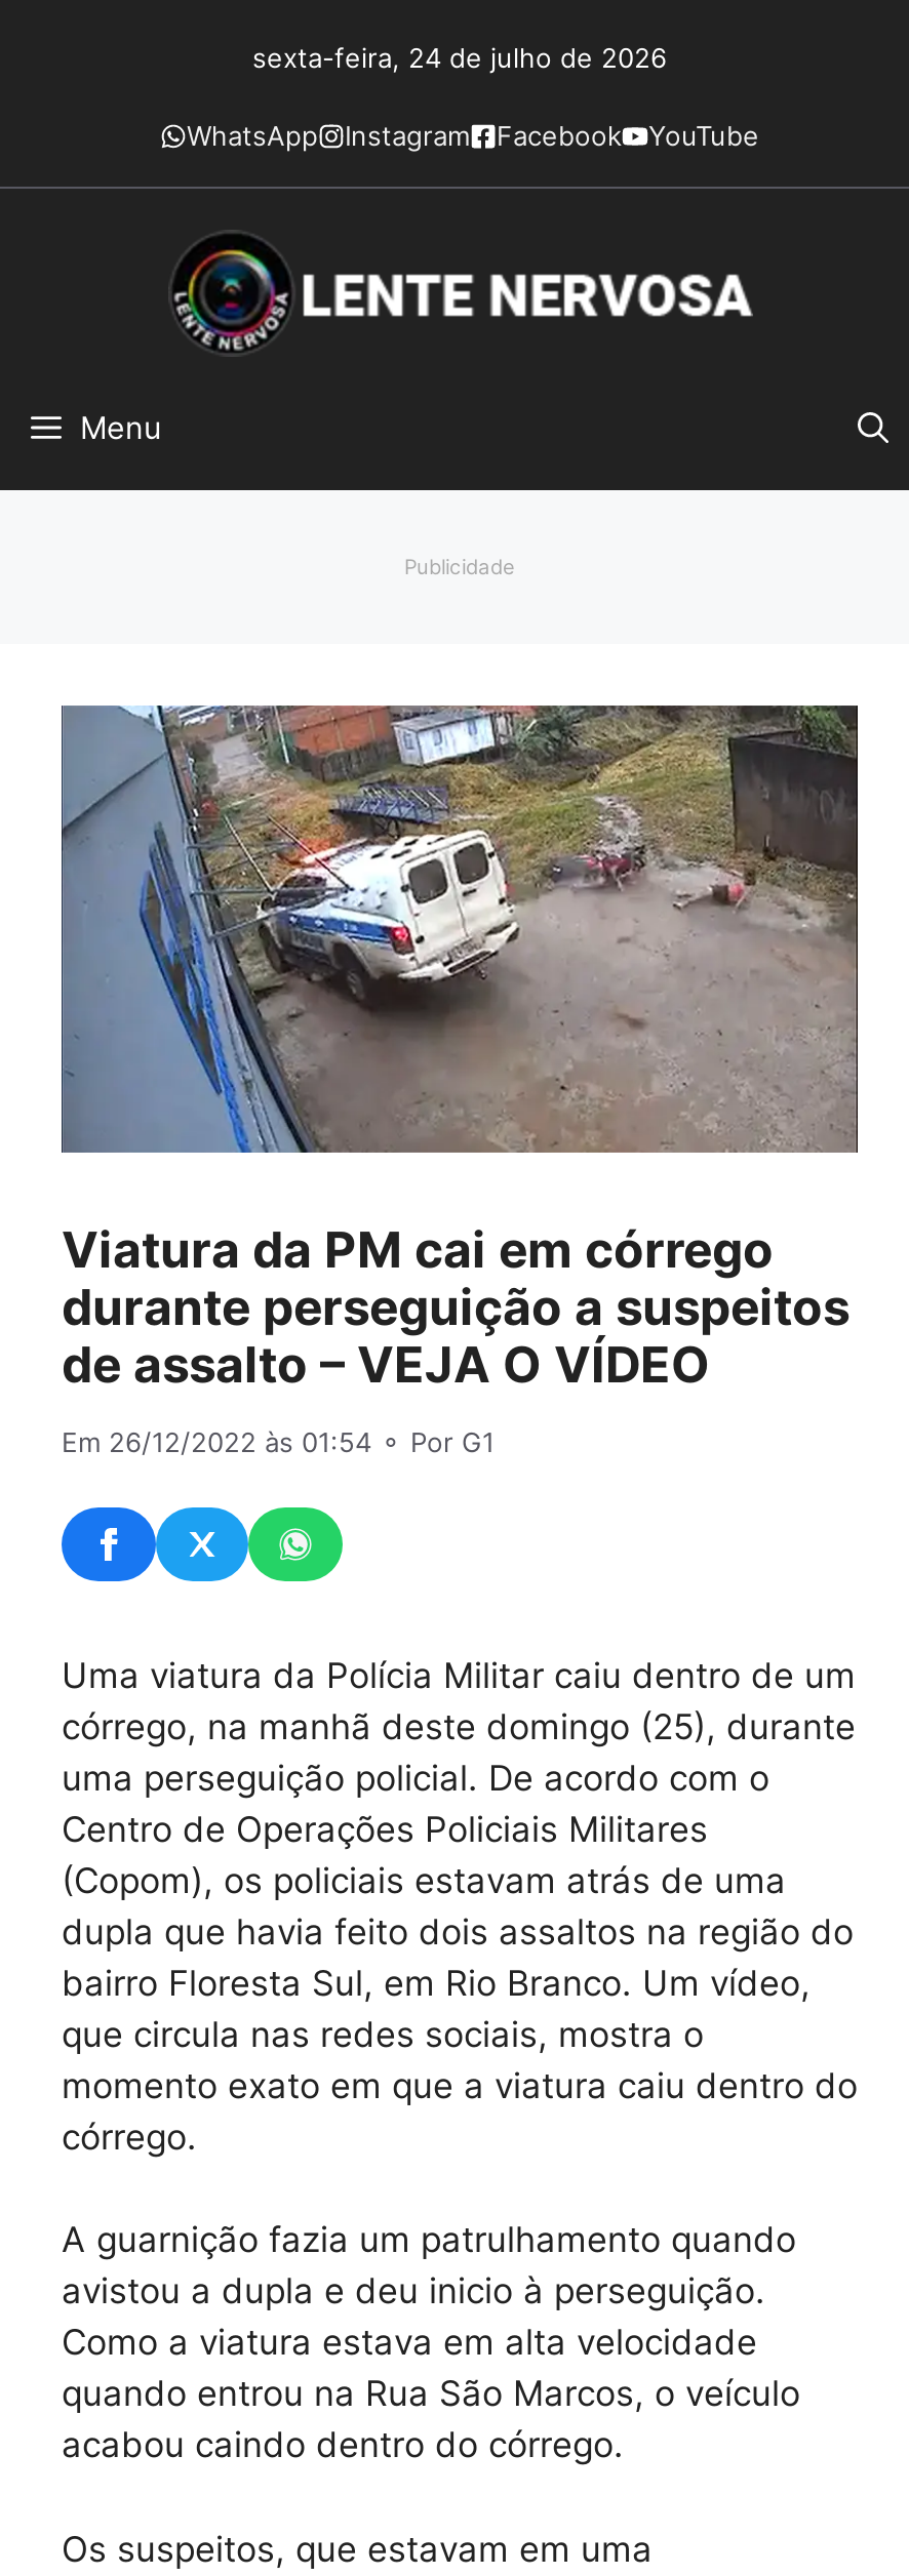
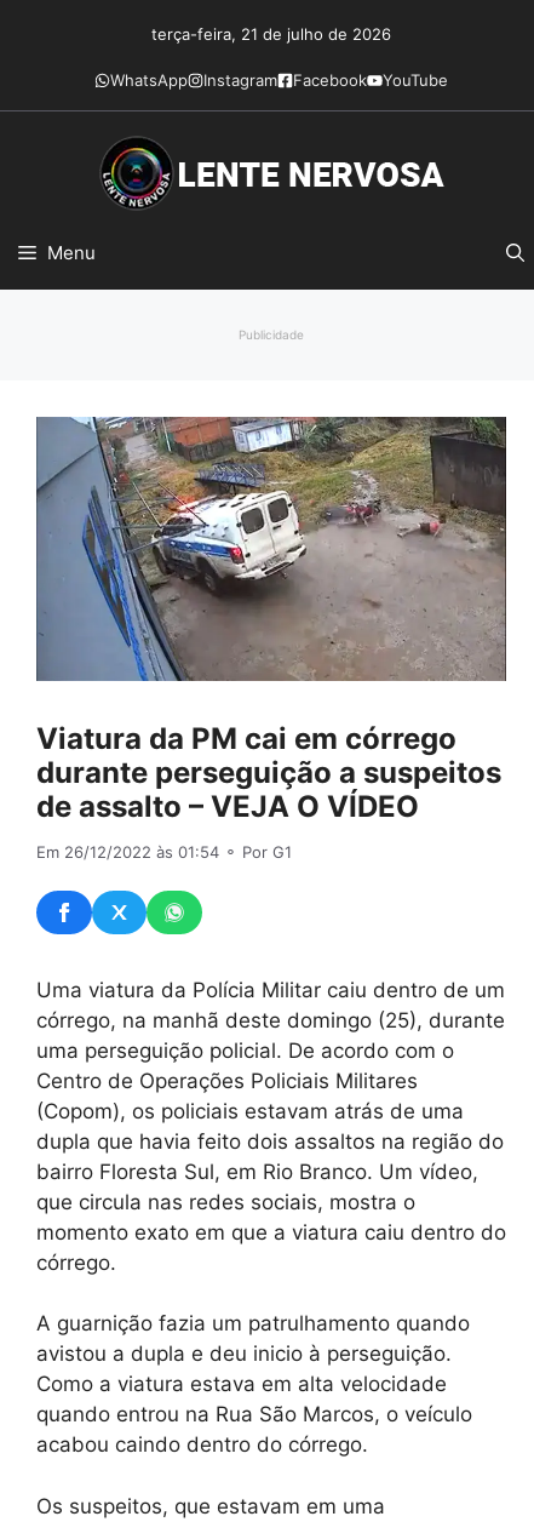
- sexta-feira, 24 de julho de 2026
+ terça-feira, 21 de julho de 2026
